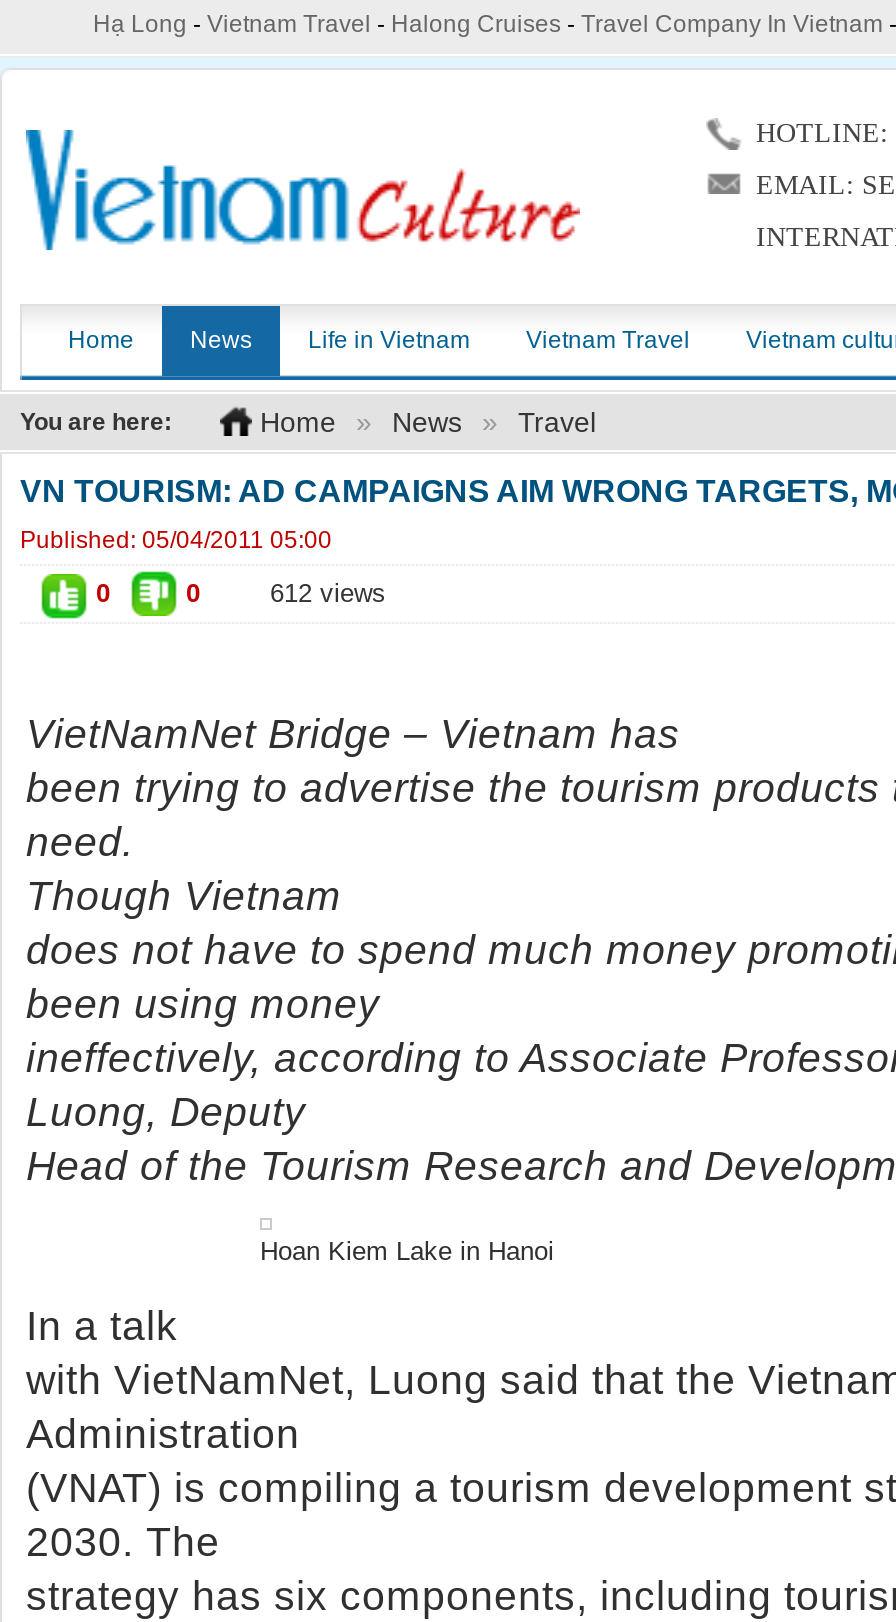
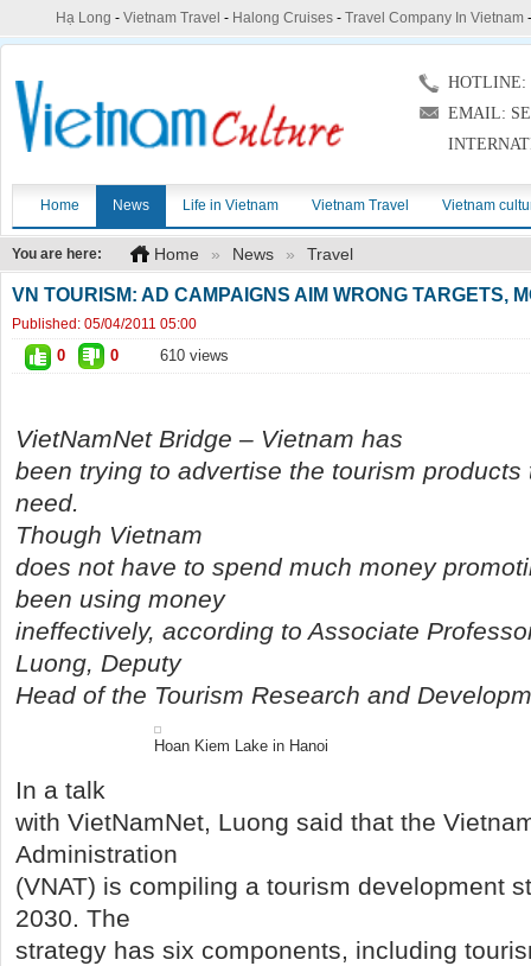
- 612 views
+ 610 views
